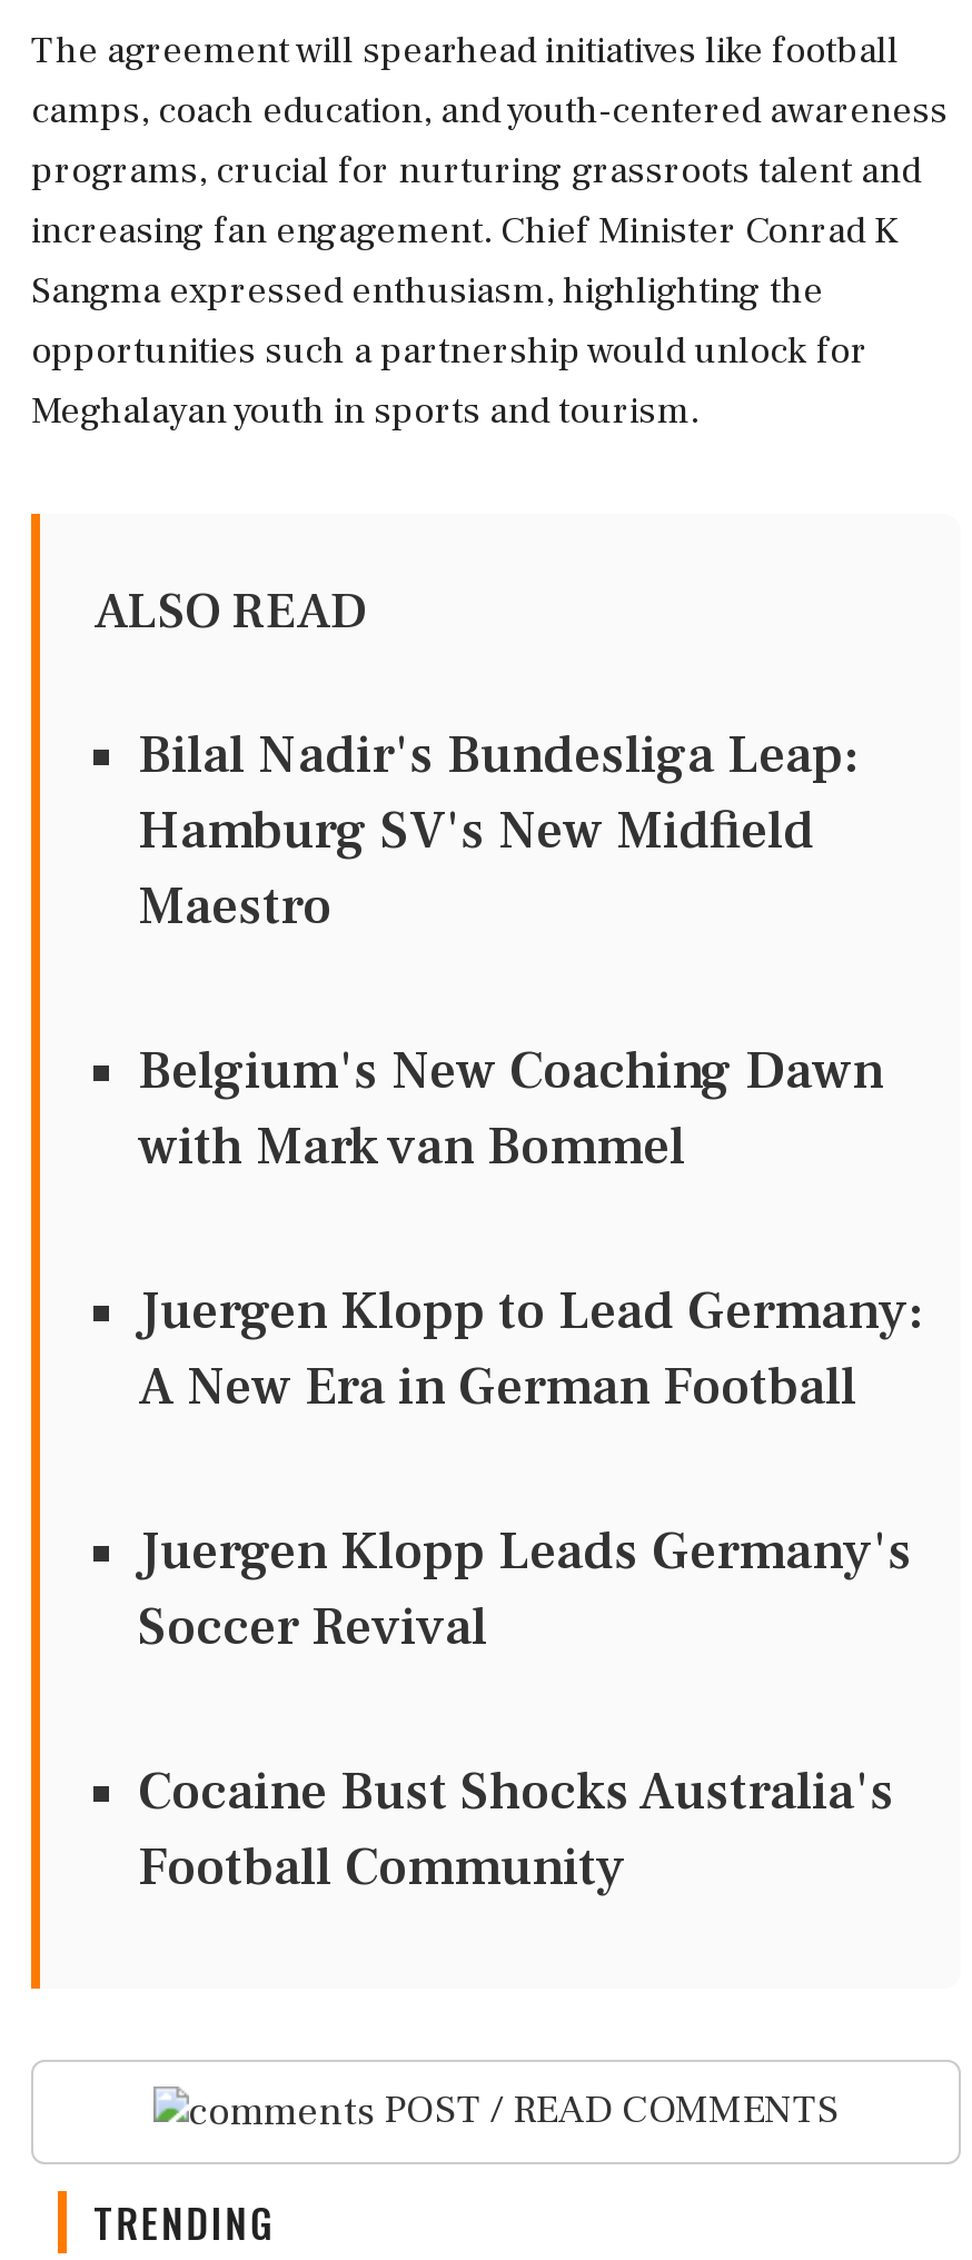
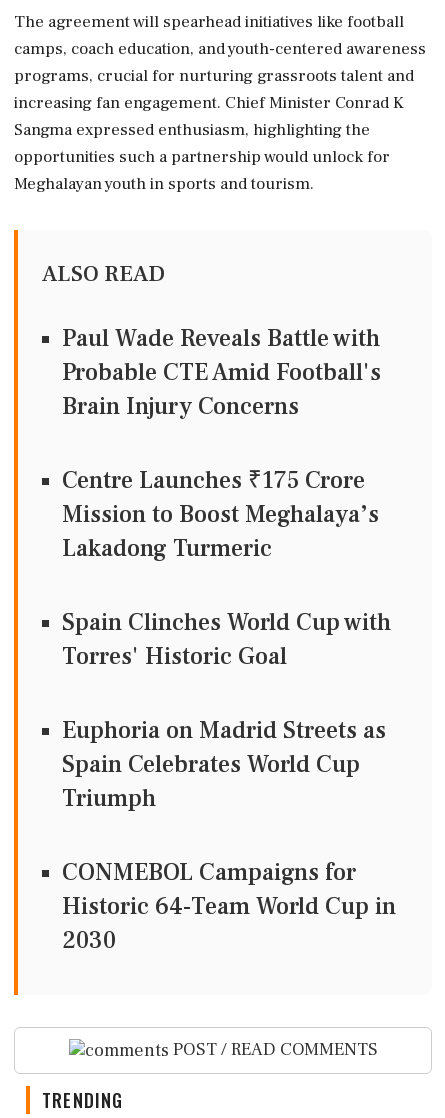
- Bilal Nadir's Bundesliga Leap:
- Hamburg SV's New Midfield
- Maestro
+ Paul Wade Reveals Battle with
+ Probable CTE Amid Football's
+ Brain Injury Concerns

- Belgium's New Coaching Dawn
- with Mark van Bommel
+ Centre Launches ₹175 Crore
+ Mission to Boost Meghalaya’s
+ Lakadong Turmeric

- Juergen Klopp to Lead Germany:
- A New Era in German Football
+ Spain Clinches World Cup with
+ Torres' Historic Goal

- Juergen Klopp Leads Germany's
- Soccer Revival
+ Euphoria on Madrid Streets as
+ Spain Celebrates World Cup
+ Triumph

- Cocaine Bust Shocks Australia's
- Football Community
+ CONMEBOL Campaigns for
+ Historic 64-Team World Cup in
+ 2030
